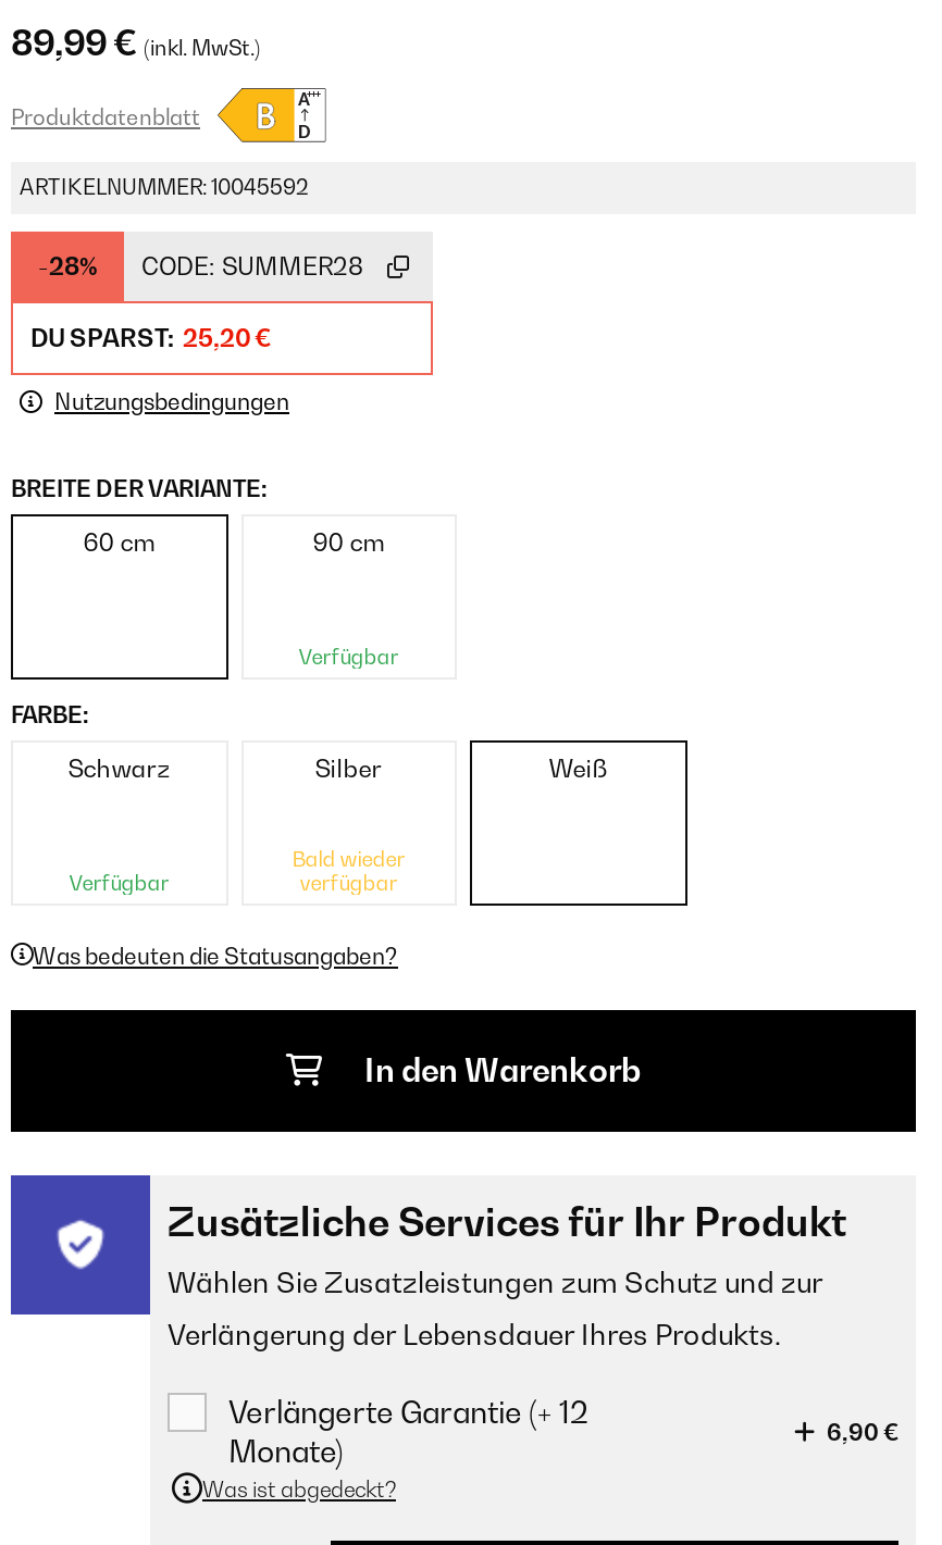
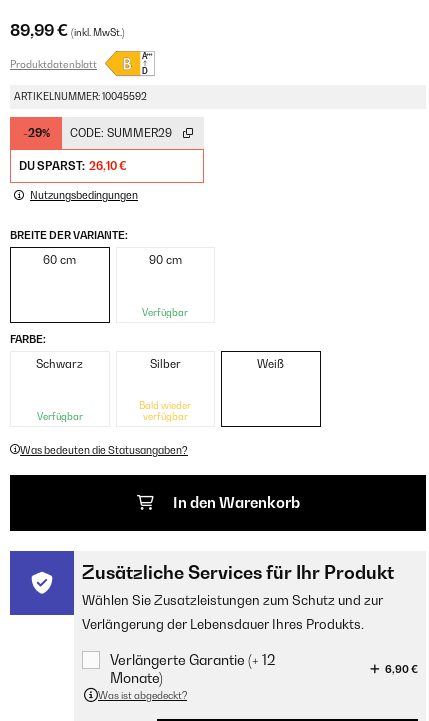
- -28%
+ -29%

- CODE: SUMMER28
+ CODE: SUMMER29

- DU SPARST: 25,20 €
+ DU SPARST: 26,10 €
